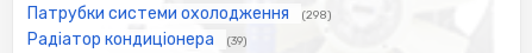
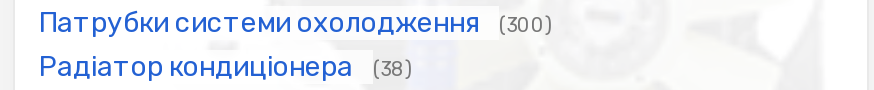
- Патрубки системи охолодження (298)
+ Патрубки системи охолодження (300)

- Радіатор кондиціонера (39)
+ Радіатор кондиціонера (38)
